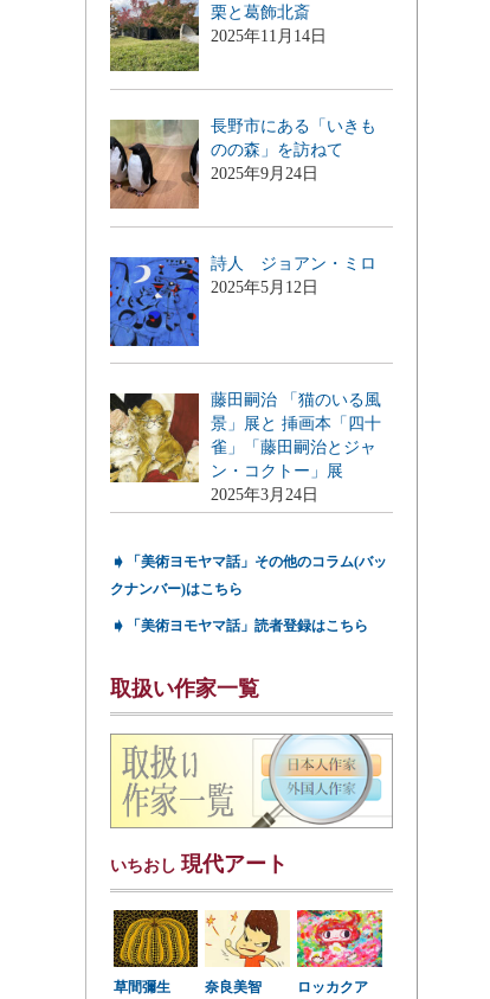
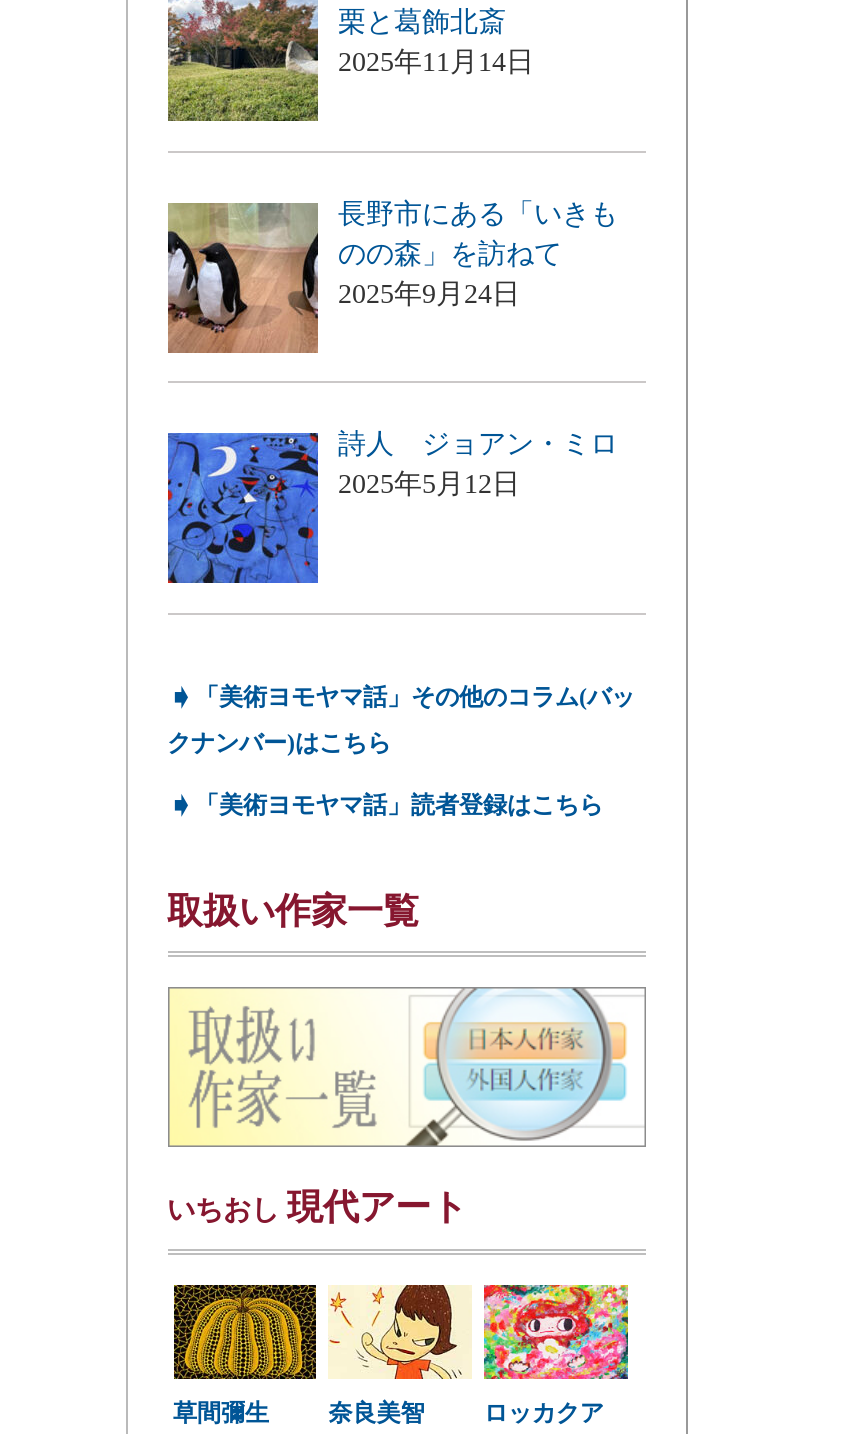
- [image]
- 藤田嗣治 「猫のいる風
- 景」展と 挿画本「四十
- 雀」「藤田嗣治とジャ
- ン・コクトー」展
- 2025年3月24日
